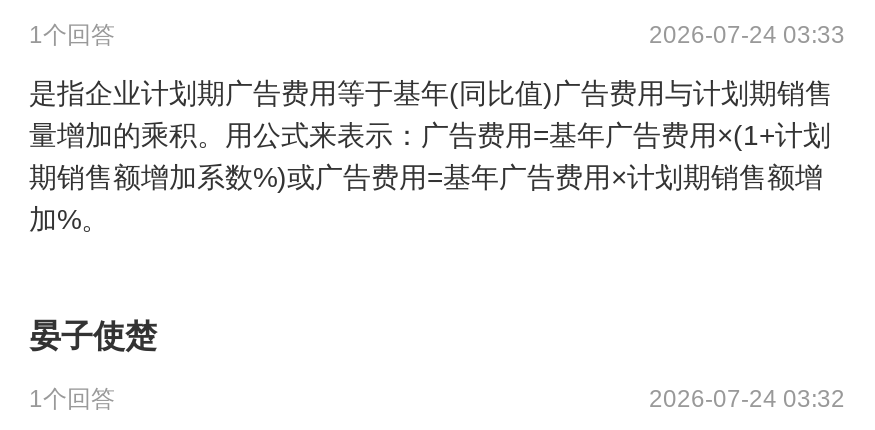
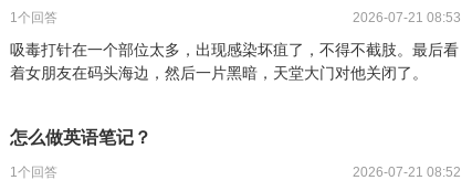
- 2026-07-24 03:33
+ 2026-07-21 08:53

- 是指企业计划期广告费用等于基年(同比值)广告费用与计划期销售
- 量增加的乘积。用公式来表示：广告费用=基年广告费用×(1+计划
- 期销售额增加系数%)或广告费用=基年广告费用×计划期销售额增
- 加%。
+ 吸毒打针在一个部位太多，出现感染坏疽了，不得不截肢。最后看
+ 着女朋友在码头海边，然后一片黑暗，天堂大门对他关闭了。

- 晏子使楚
+ 怎么做英语笔记？

- 2026-07-24 03:32
+ 2026-07-21 08:52
